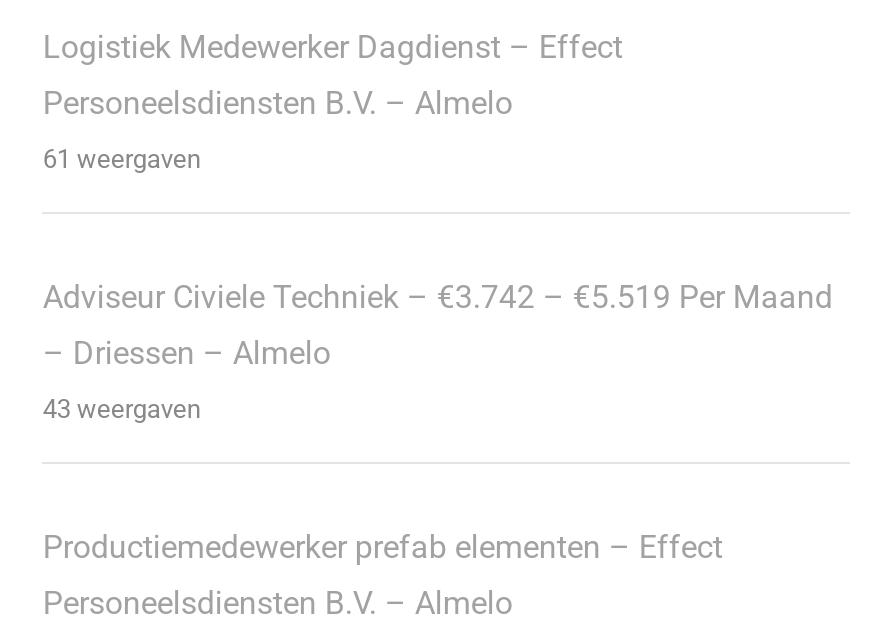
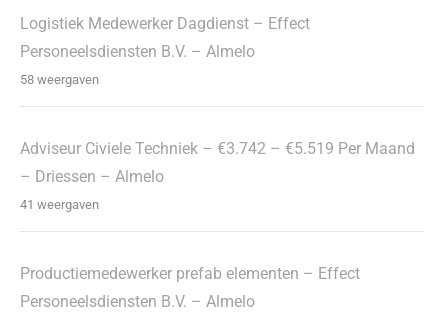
- 61 weergaven
+ 58 weergaven

- 43 weergaven
+ 41 weergaven
